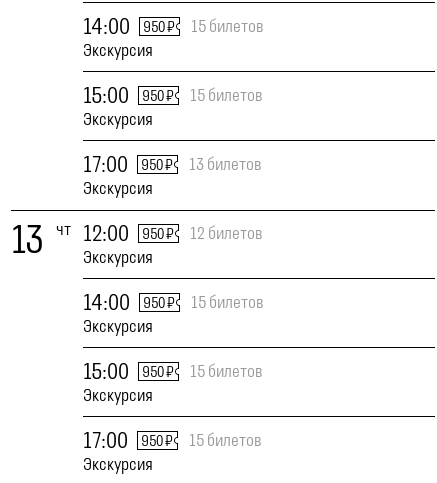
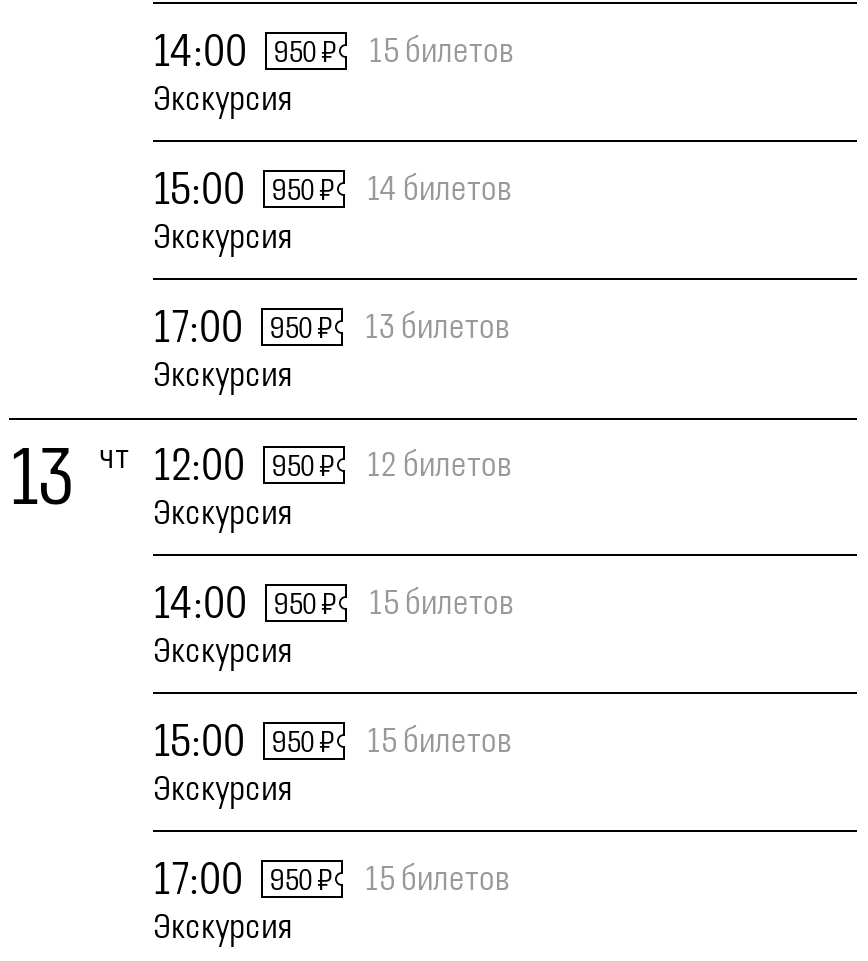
- 15:00 950 ₽ 15 билетов
+ 15:00 950 ₽ 14 билетов
